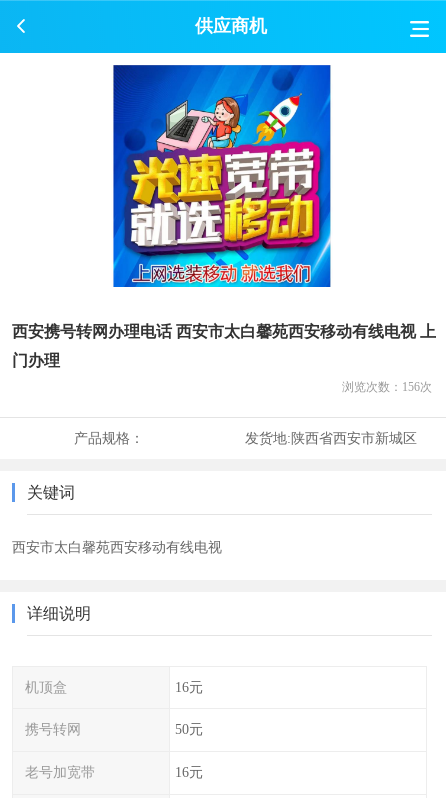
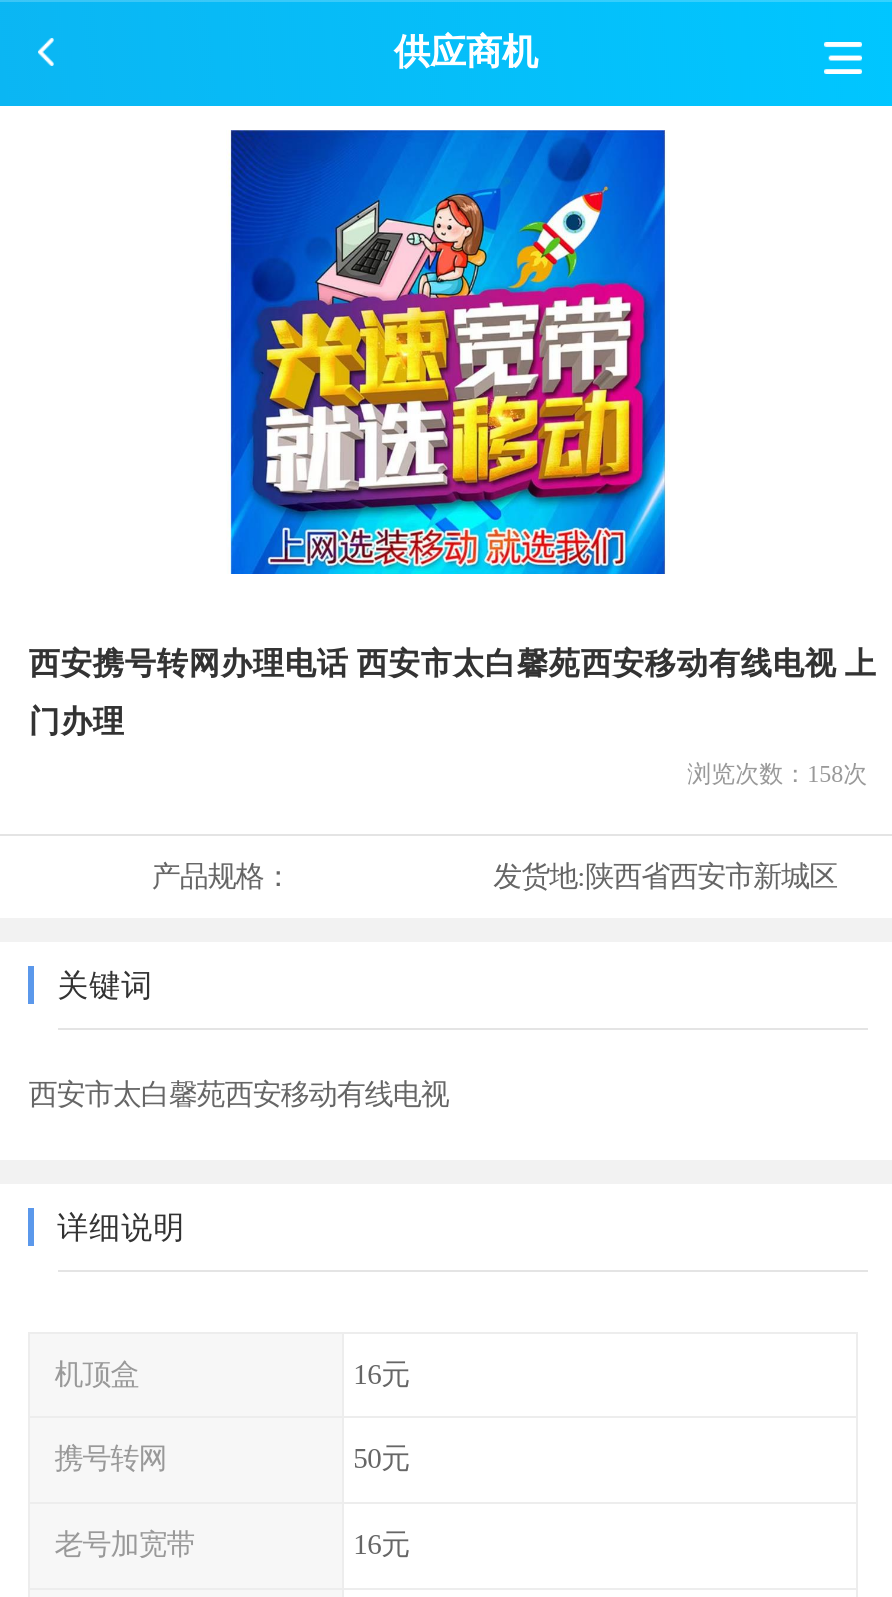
- 浏览次数：156次
+ 浏览次数：158次
